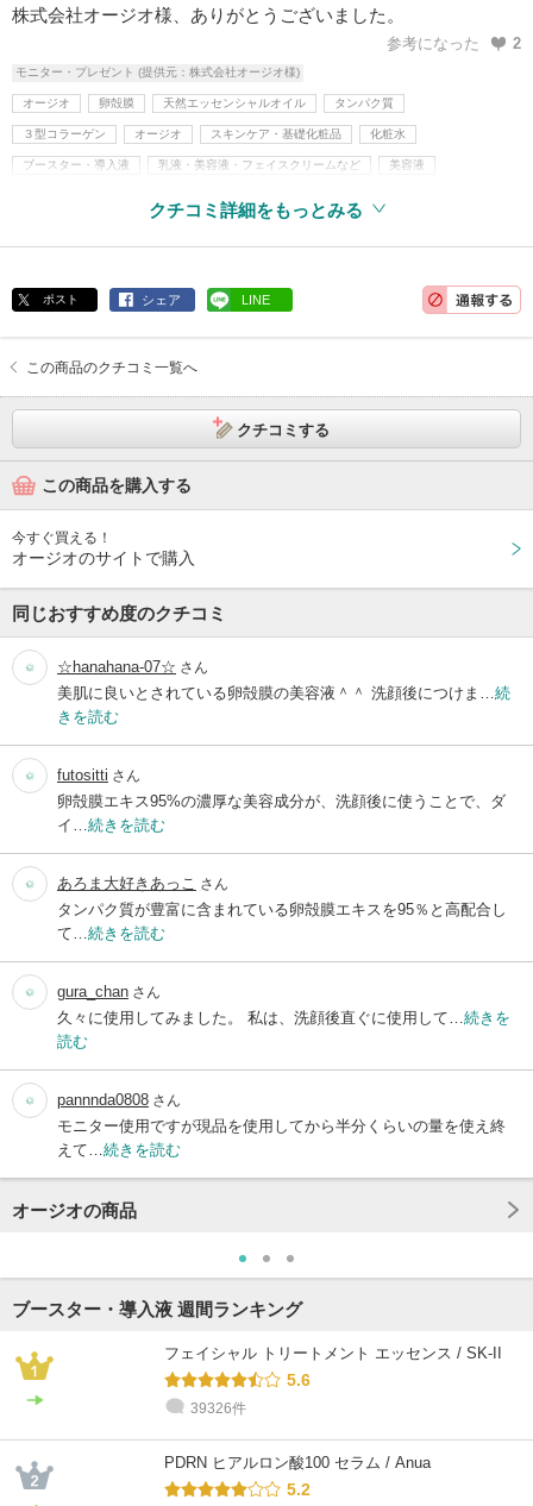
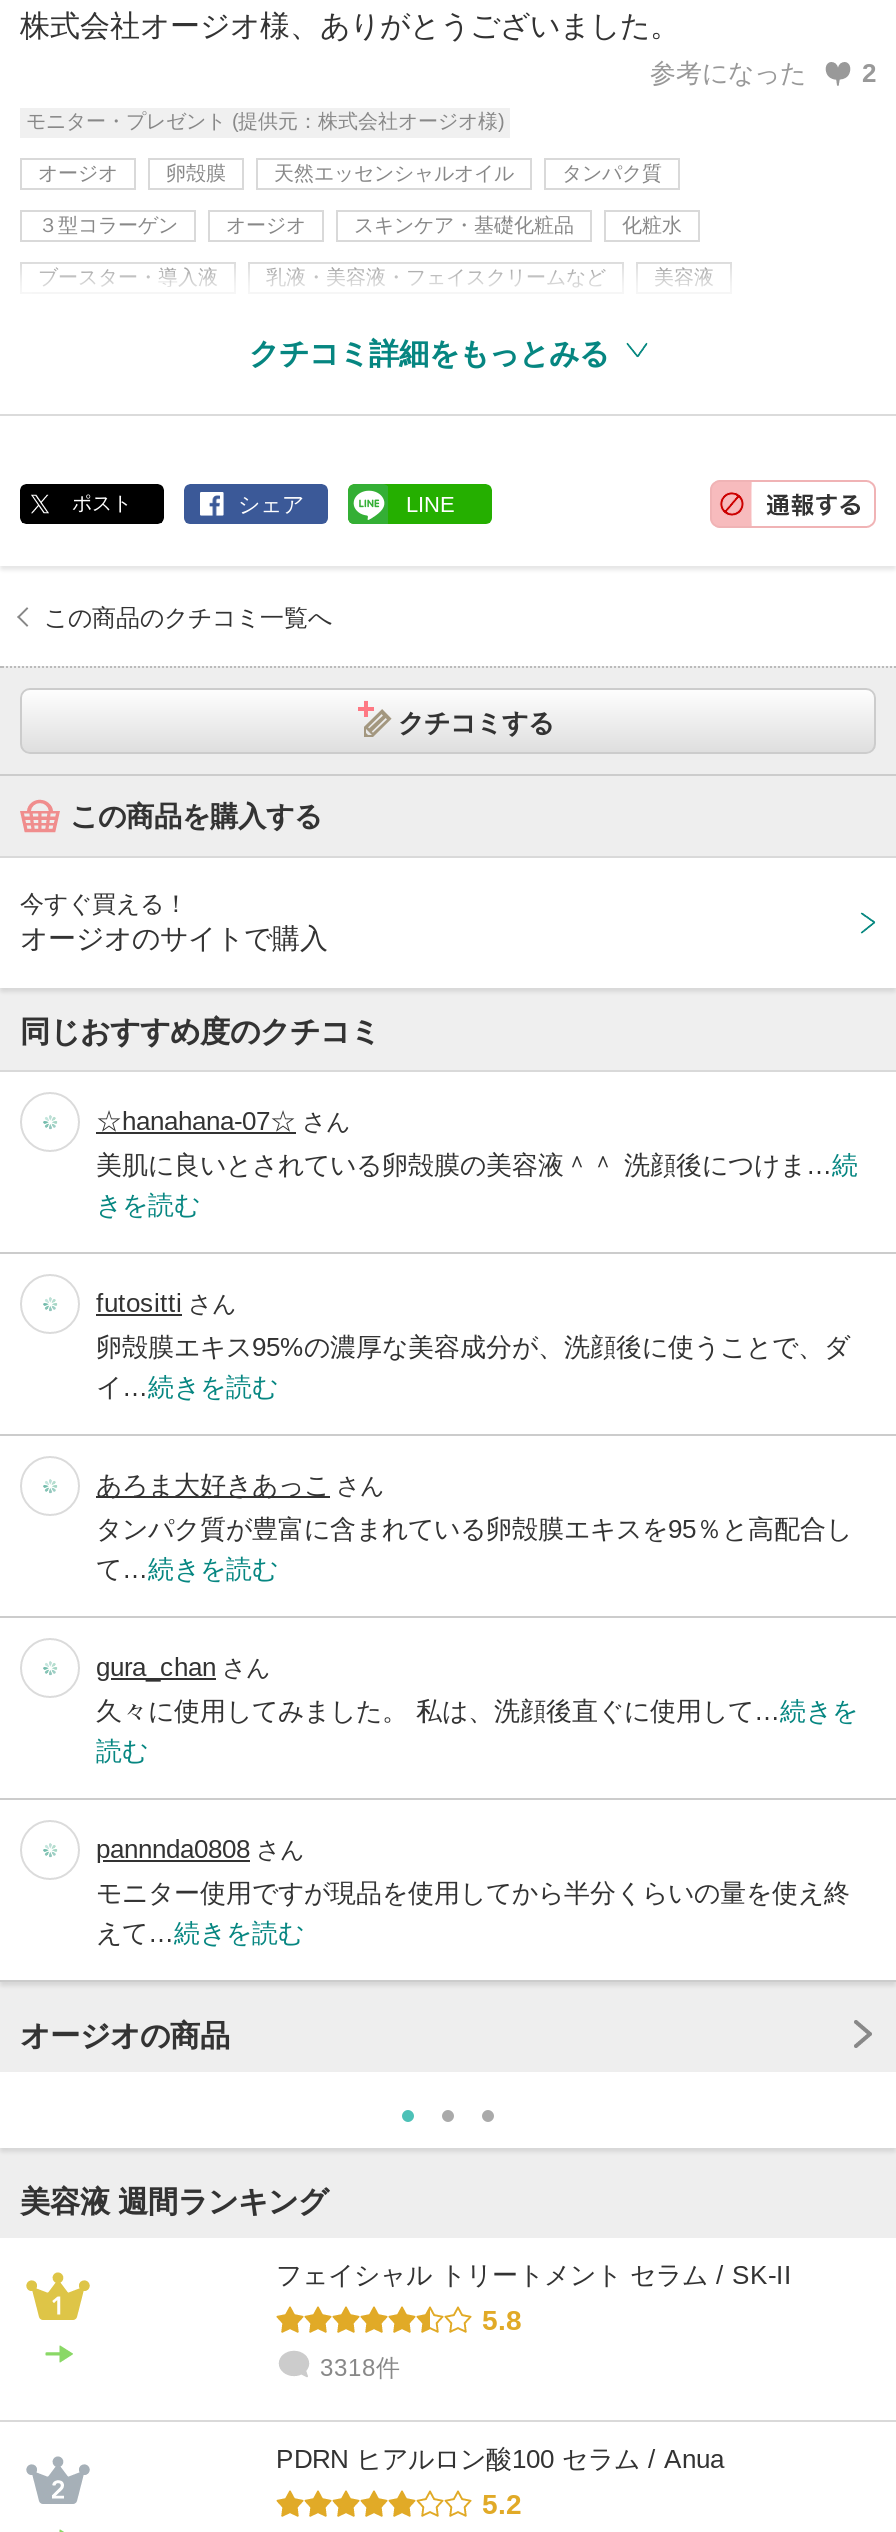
- ブースター・導入液 週間ランキング
+ 美容液 週間ランキング

- フェイシャル トリートメント エッセンス / SK-II
- 5.6
+ フェイシャル トリートメント セラム / SK-II
+ 5.8

- 39326件
+ 3318件
